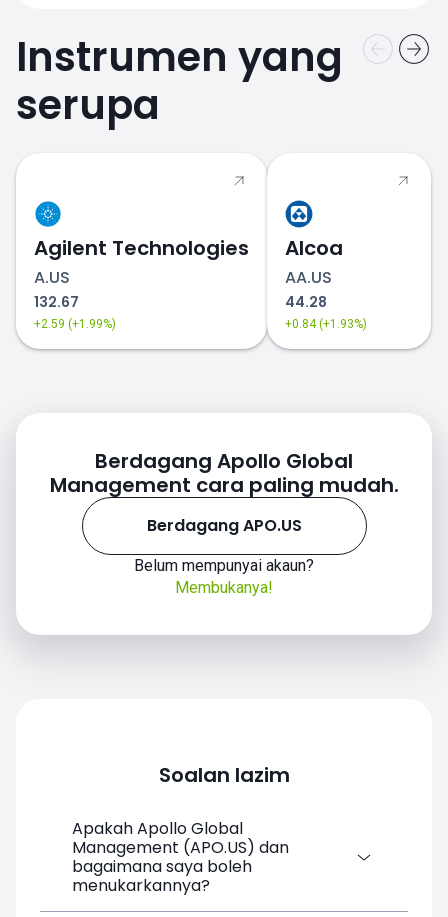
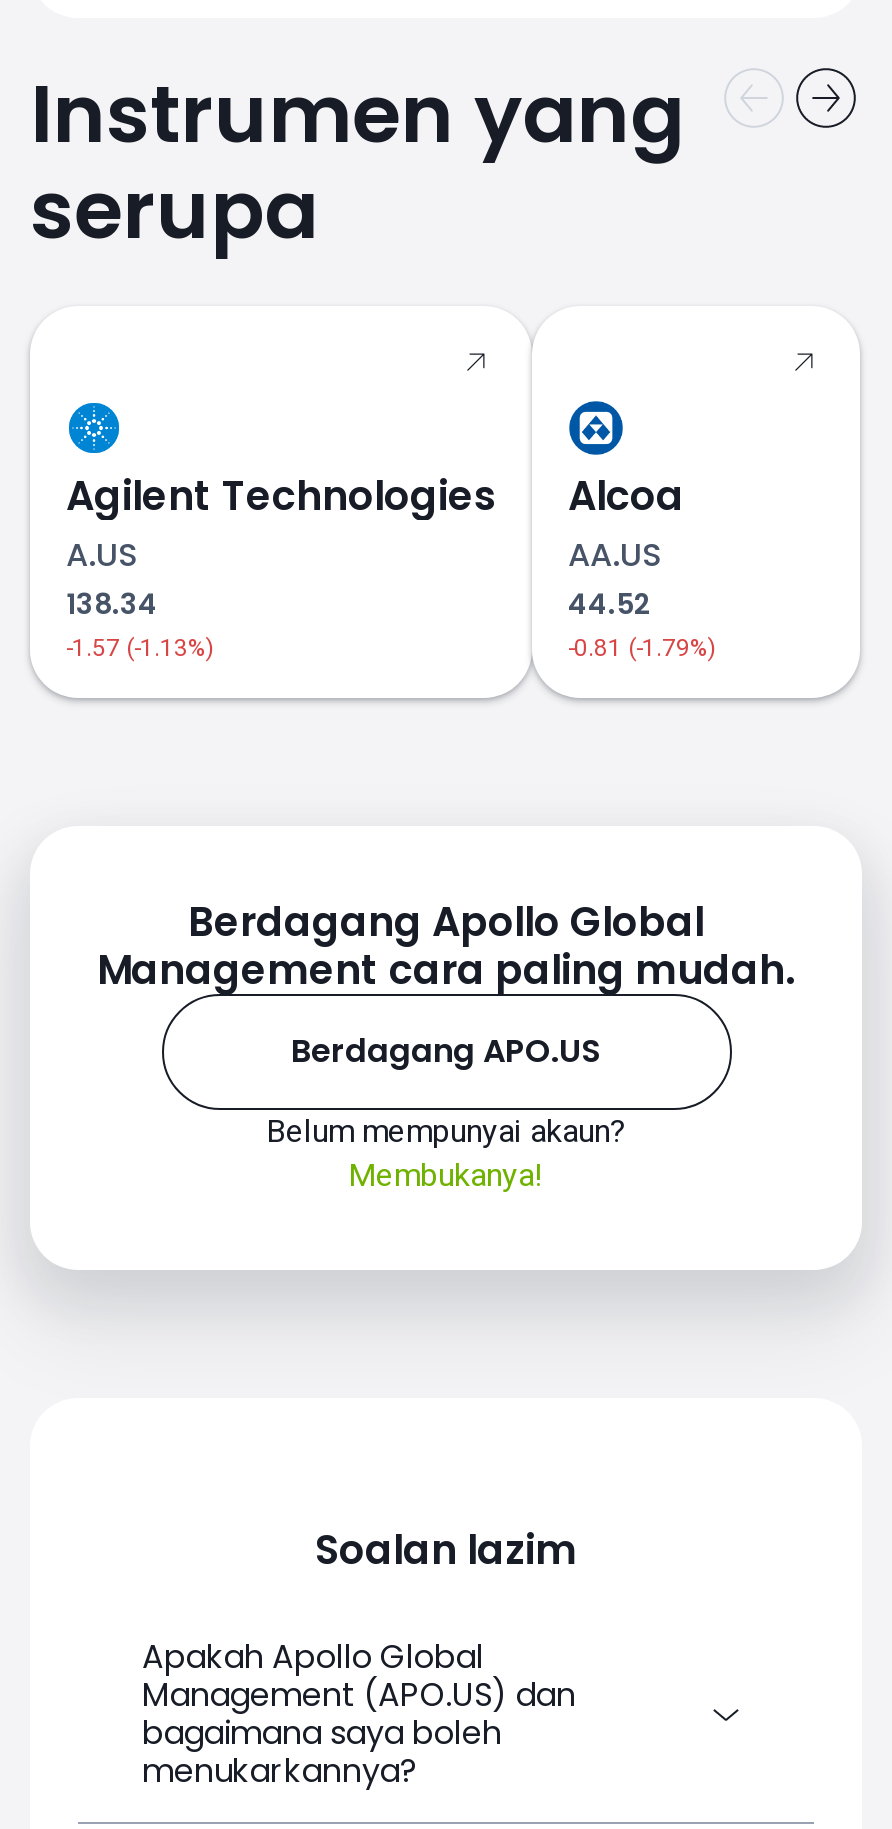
- 132.67
+ 138.34

- 44.28
+ 44.52

- +2.59 (+1.99%)
+ -1.57 (-1.13%)

- +0.84 (+1.93%)
+ -0.81 (-1.79%)
